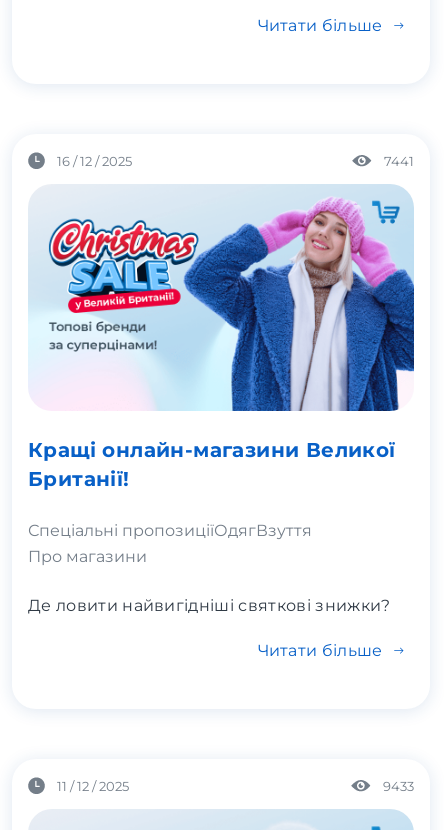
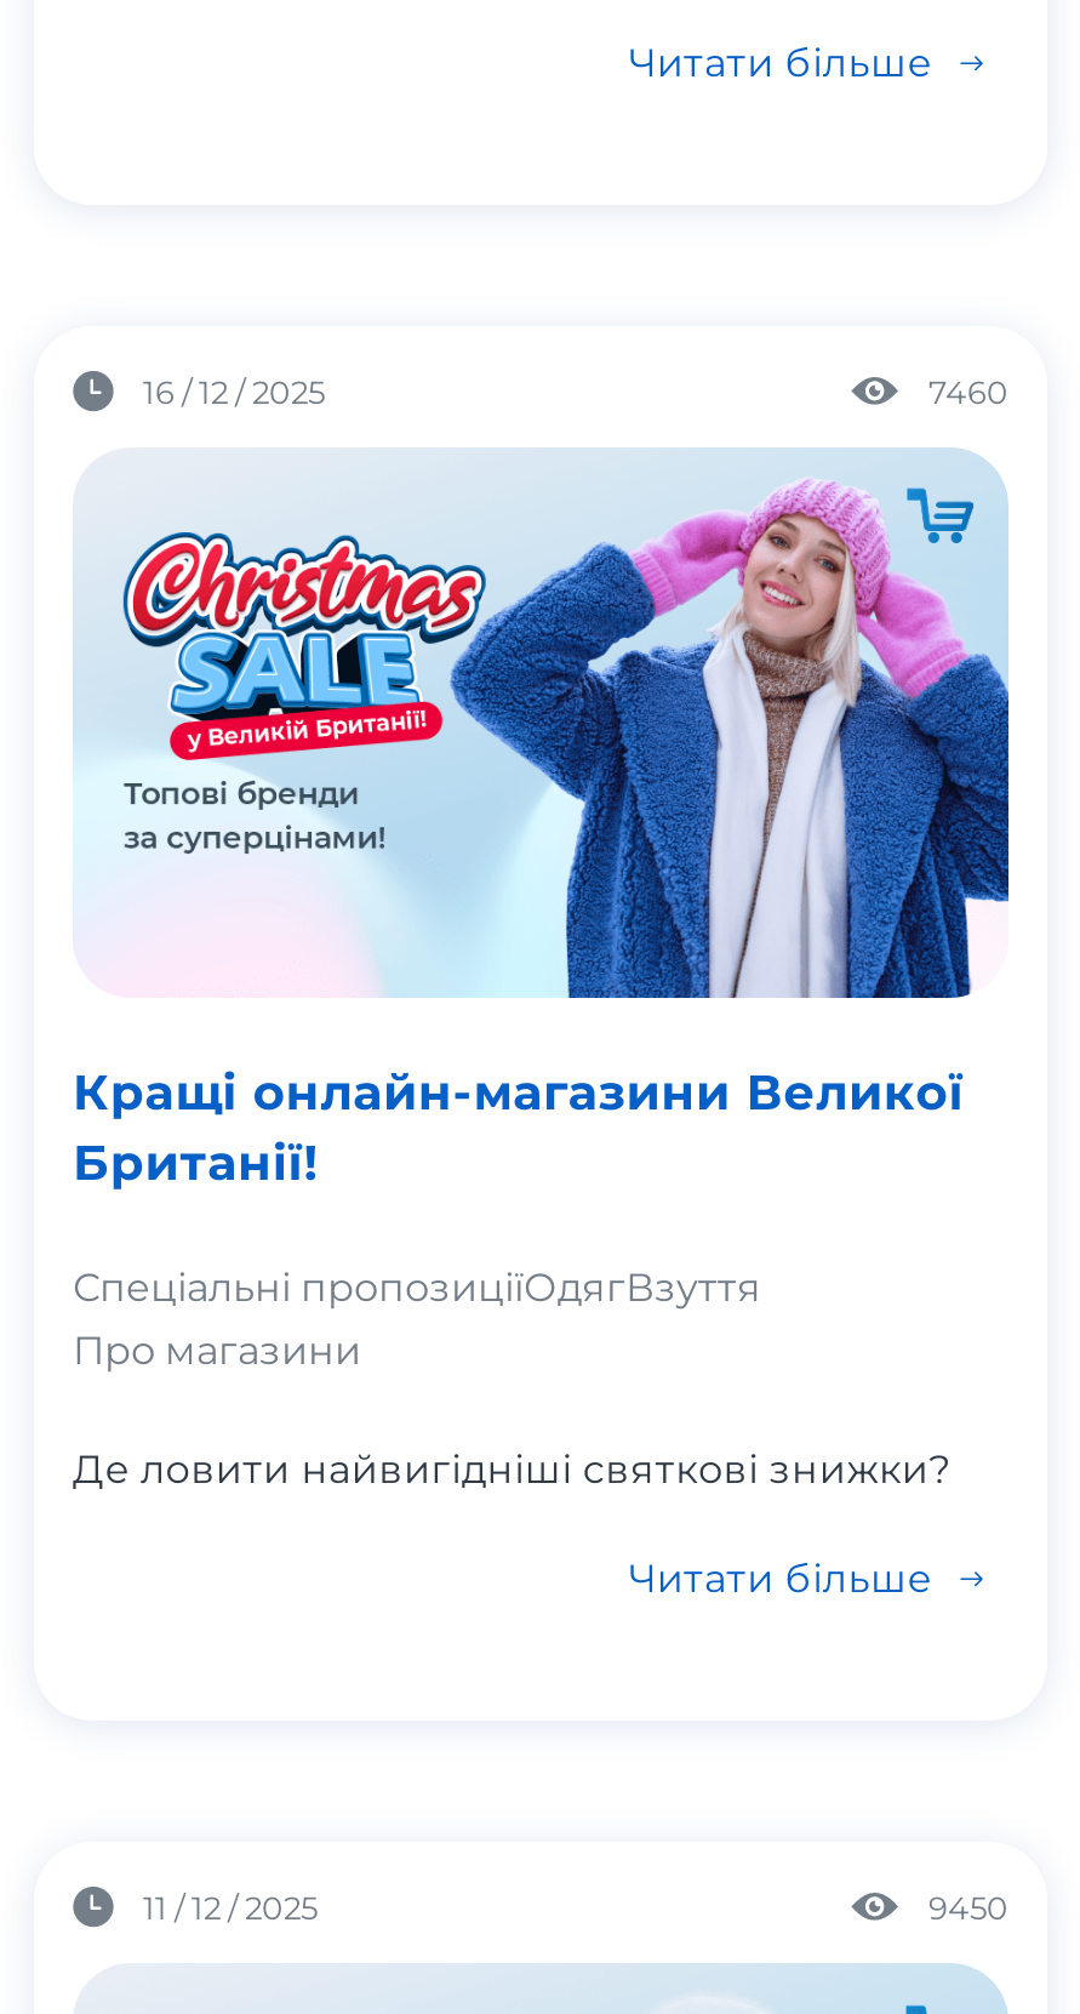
- 7441
+ 7460

- 9433
+ 9450
